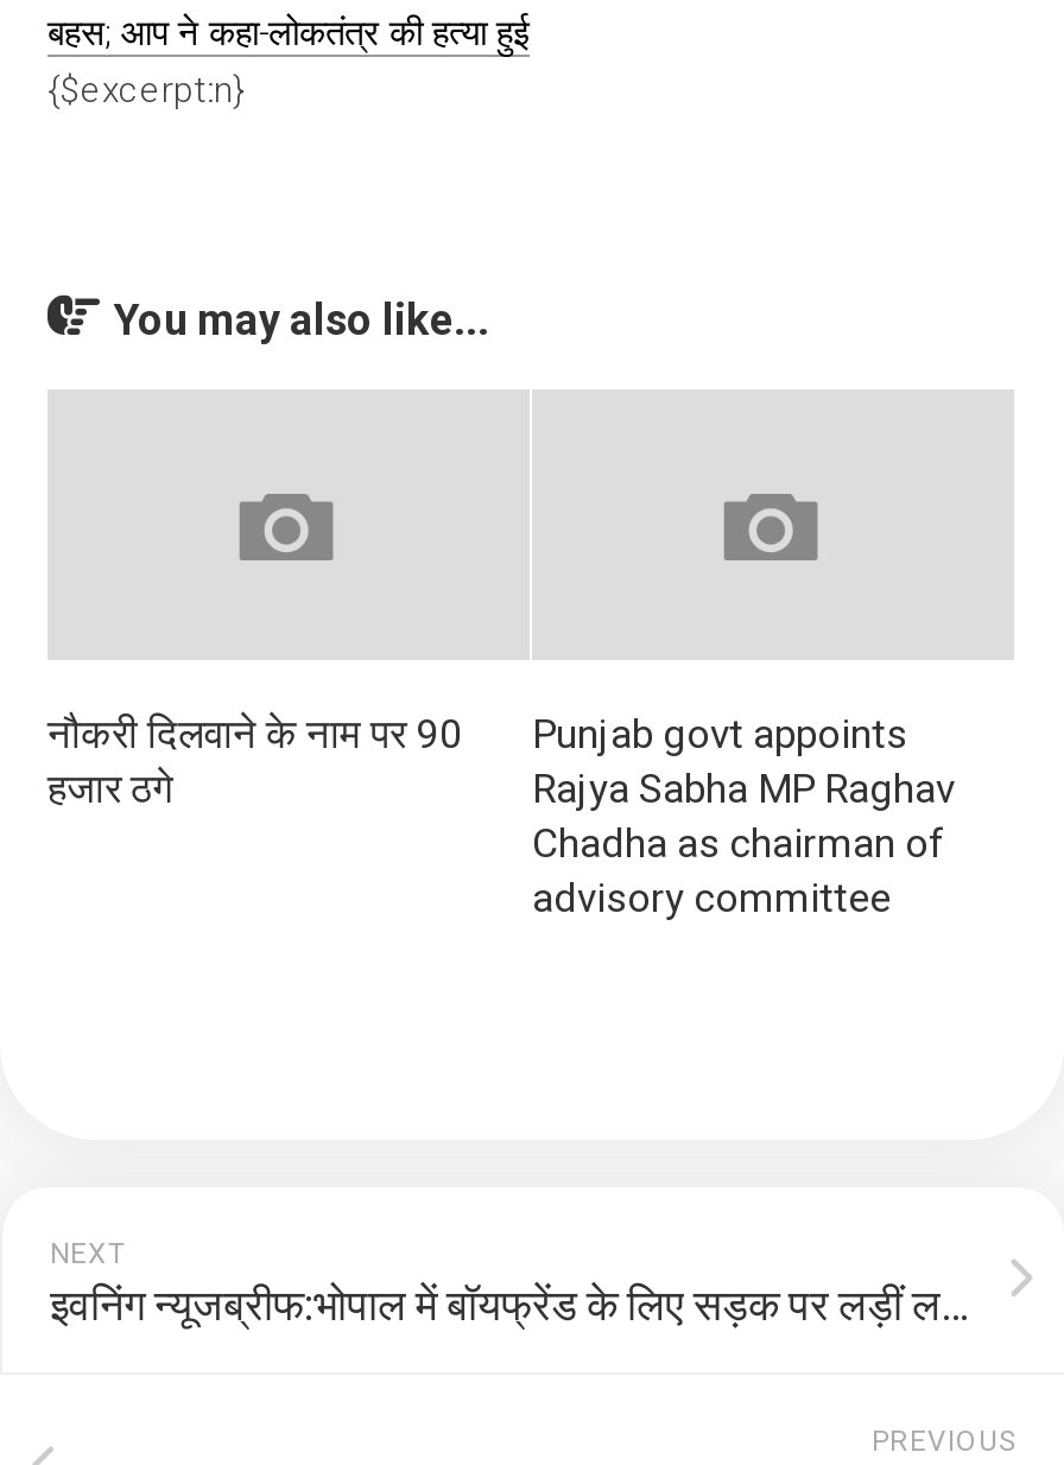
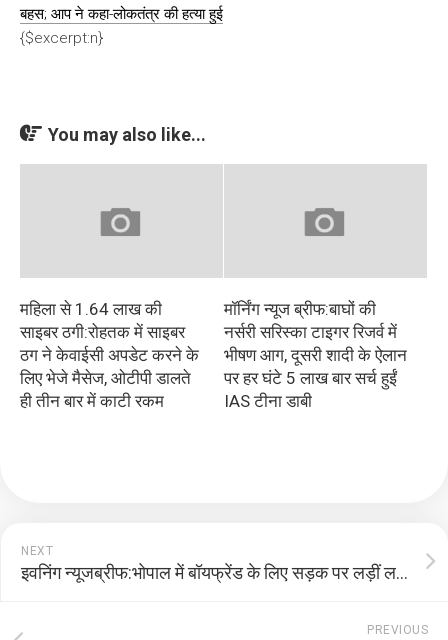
- नौकरी दिलवाने के नाम पर 90
- हजार ठगे
+ महिला से 1.64 लाख की
+ साइबर ठगी:रोहतक में साइबर
+ ठग ने केवाईसी अपडेट करने के
+ लिए भेजे मैसेज, ओटीपी डालते
+ ही तीन बार में काटी रकम

- Punjab govt appoints
- Rajya Sabha MP Raghav
- Chadha as chairman of
- advisory committee
+ मॉर्निंग न्यूज ब्रीफ:बाघों की
+ नर्सरी सरिस्का टाइगर रिजर्व में
+ भीषण आग, दूसरी शादी के ऐलान
+ पर हर घंटे 5 लाख बार सर्च हुईं
+ IAS टीना डाबी
